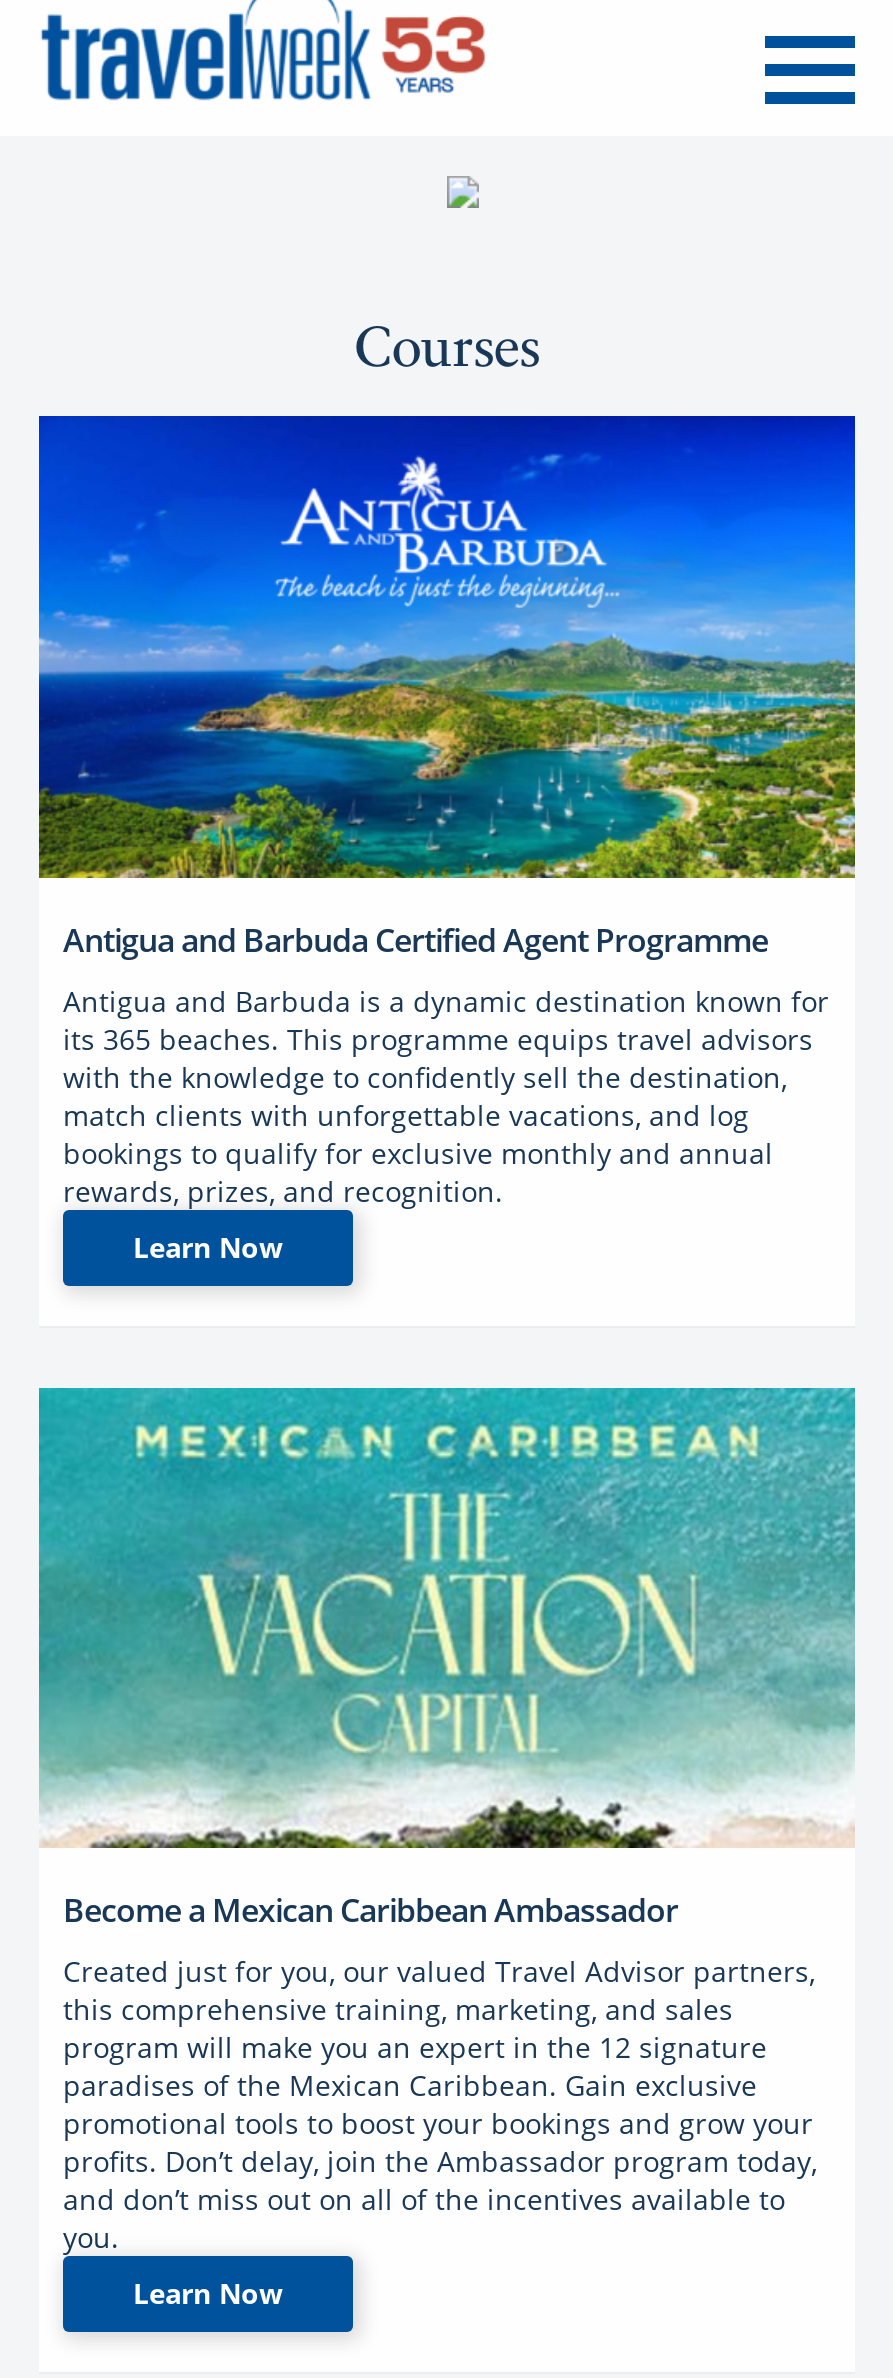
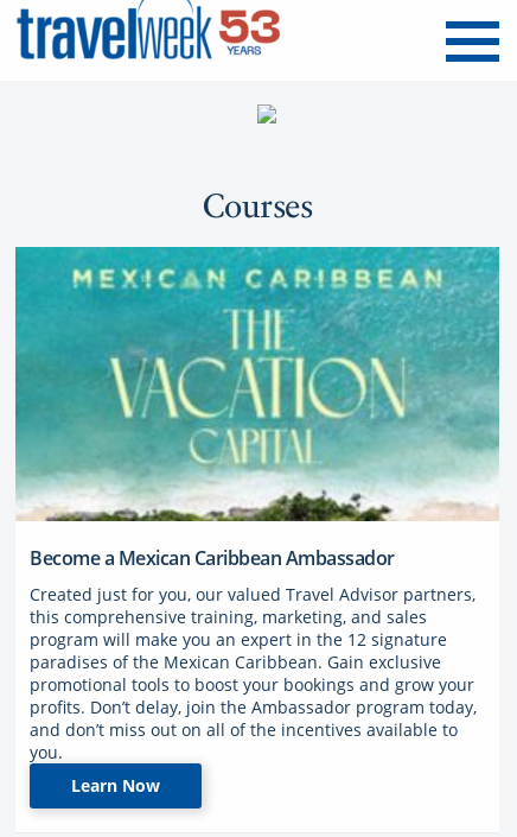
- [image]
- Antigua and Barbuda Certified Agent Programme
- Antigua and Barbuda is a dynamic destination known for
- its 365 beaches. This programme equips travel advisors
- with the knowledge to confidently sell the destination,
- match clients with unforgettable vacations, and log
- bookings to qualify for exclusive monthly and annual
- rewards, prizes, and recognition.
- Learn Now
